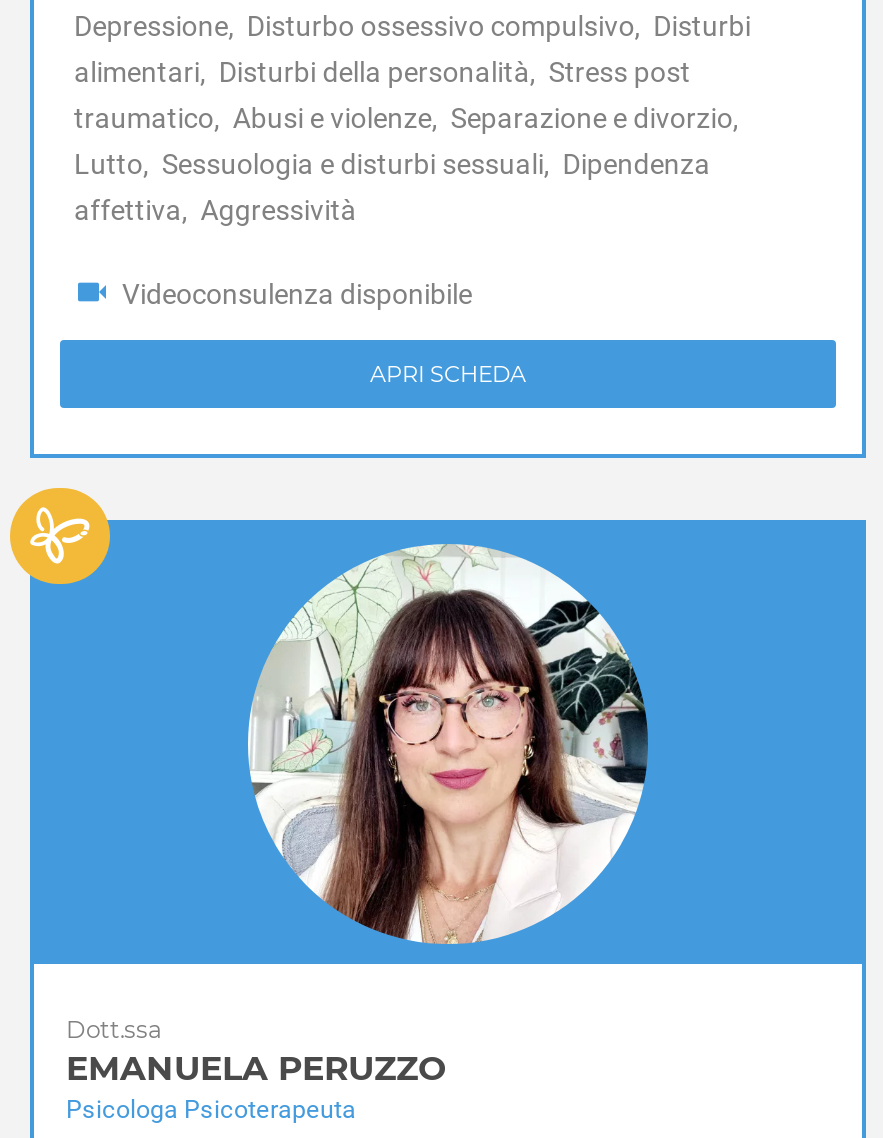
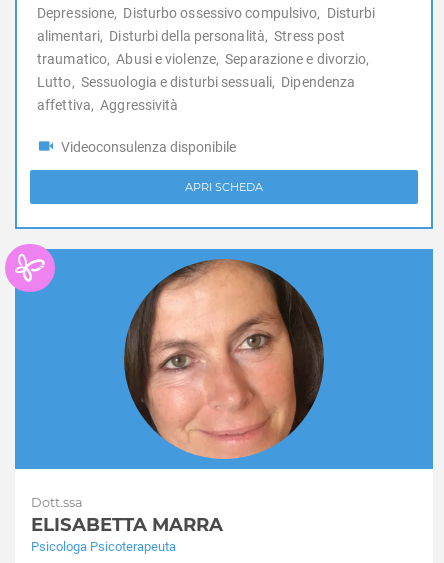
- [image]
+ [image]

- EMANUELA PERUZZO
+ ELISABETTA MARRA
